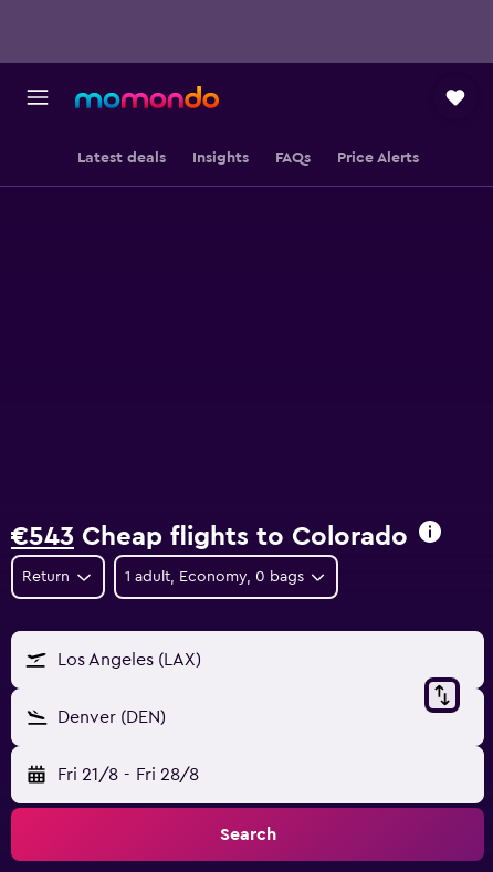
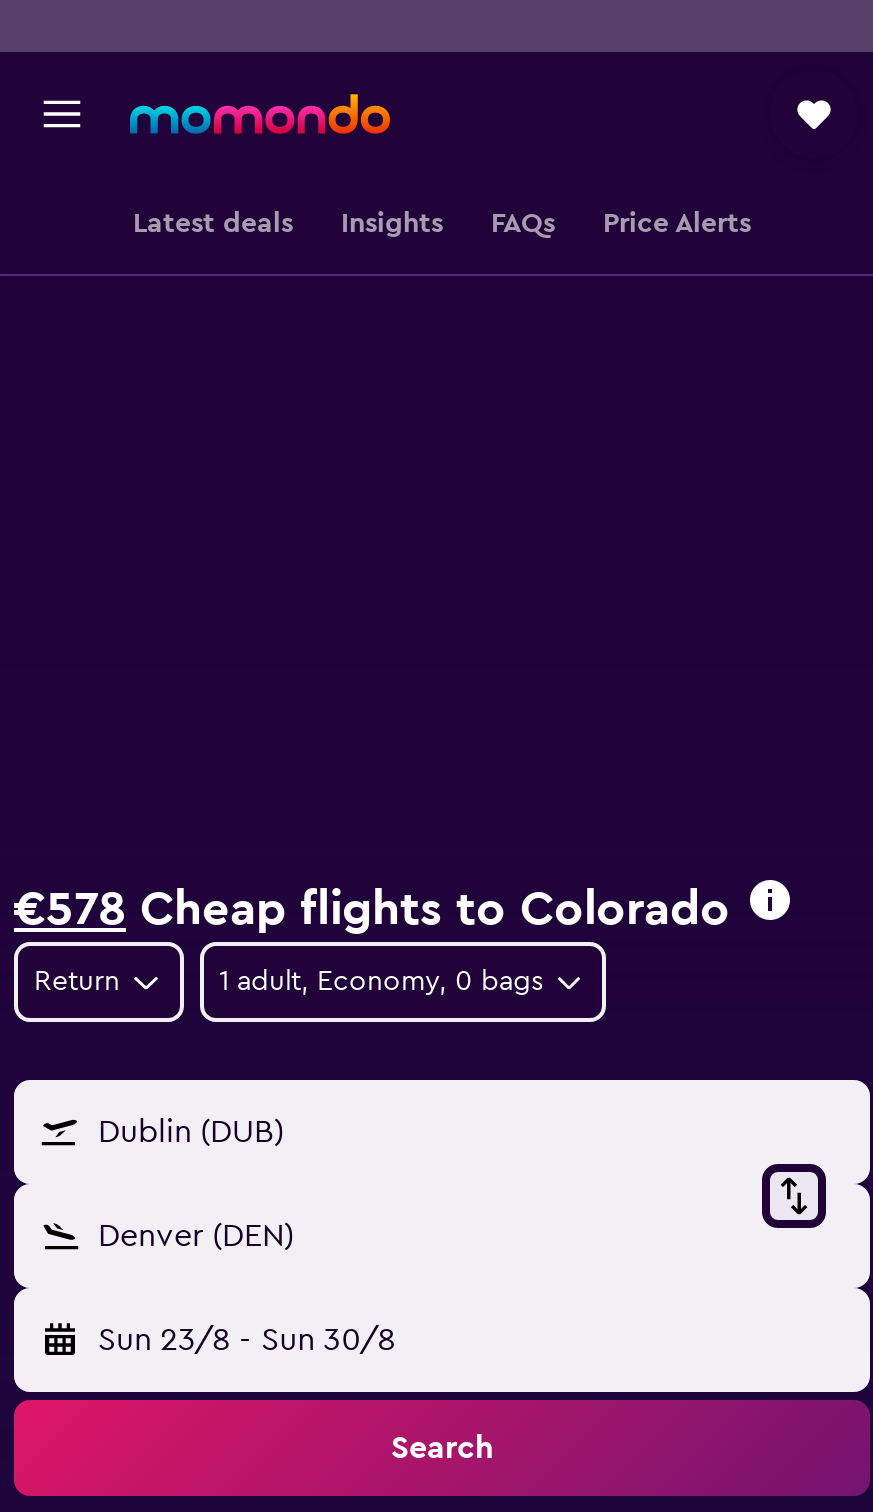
- €543 Cheap flights to Colorado
+ €578 Cheap flights to Colorado

- Los Angeles (LAX)
+ Dublin (DUB)

- Fri 21/8 - Fri 28/8
+ Sun 23/8 - Sun 30/8
